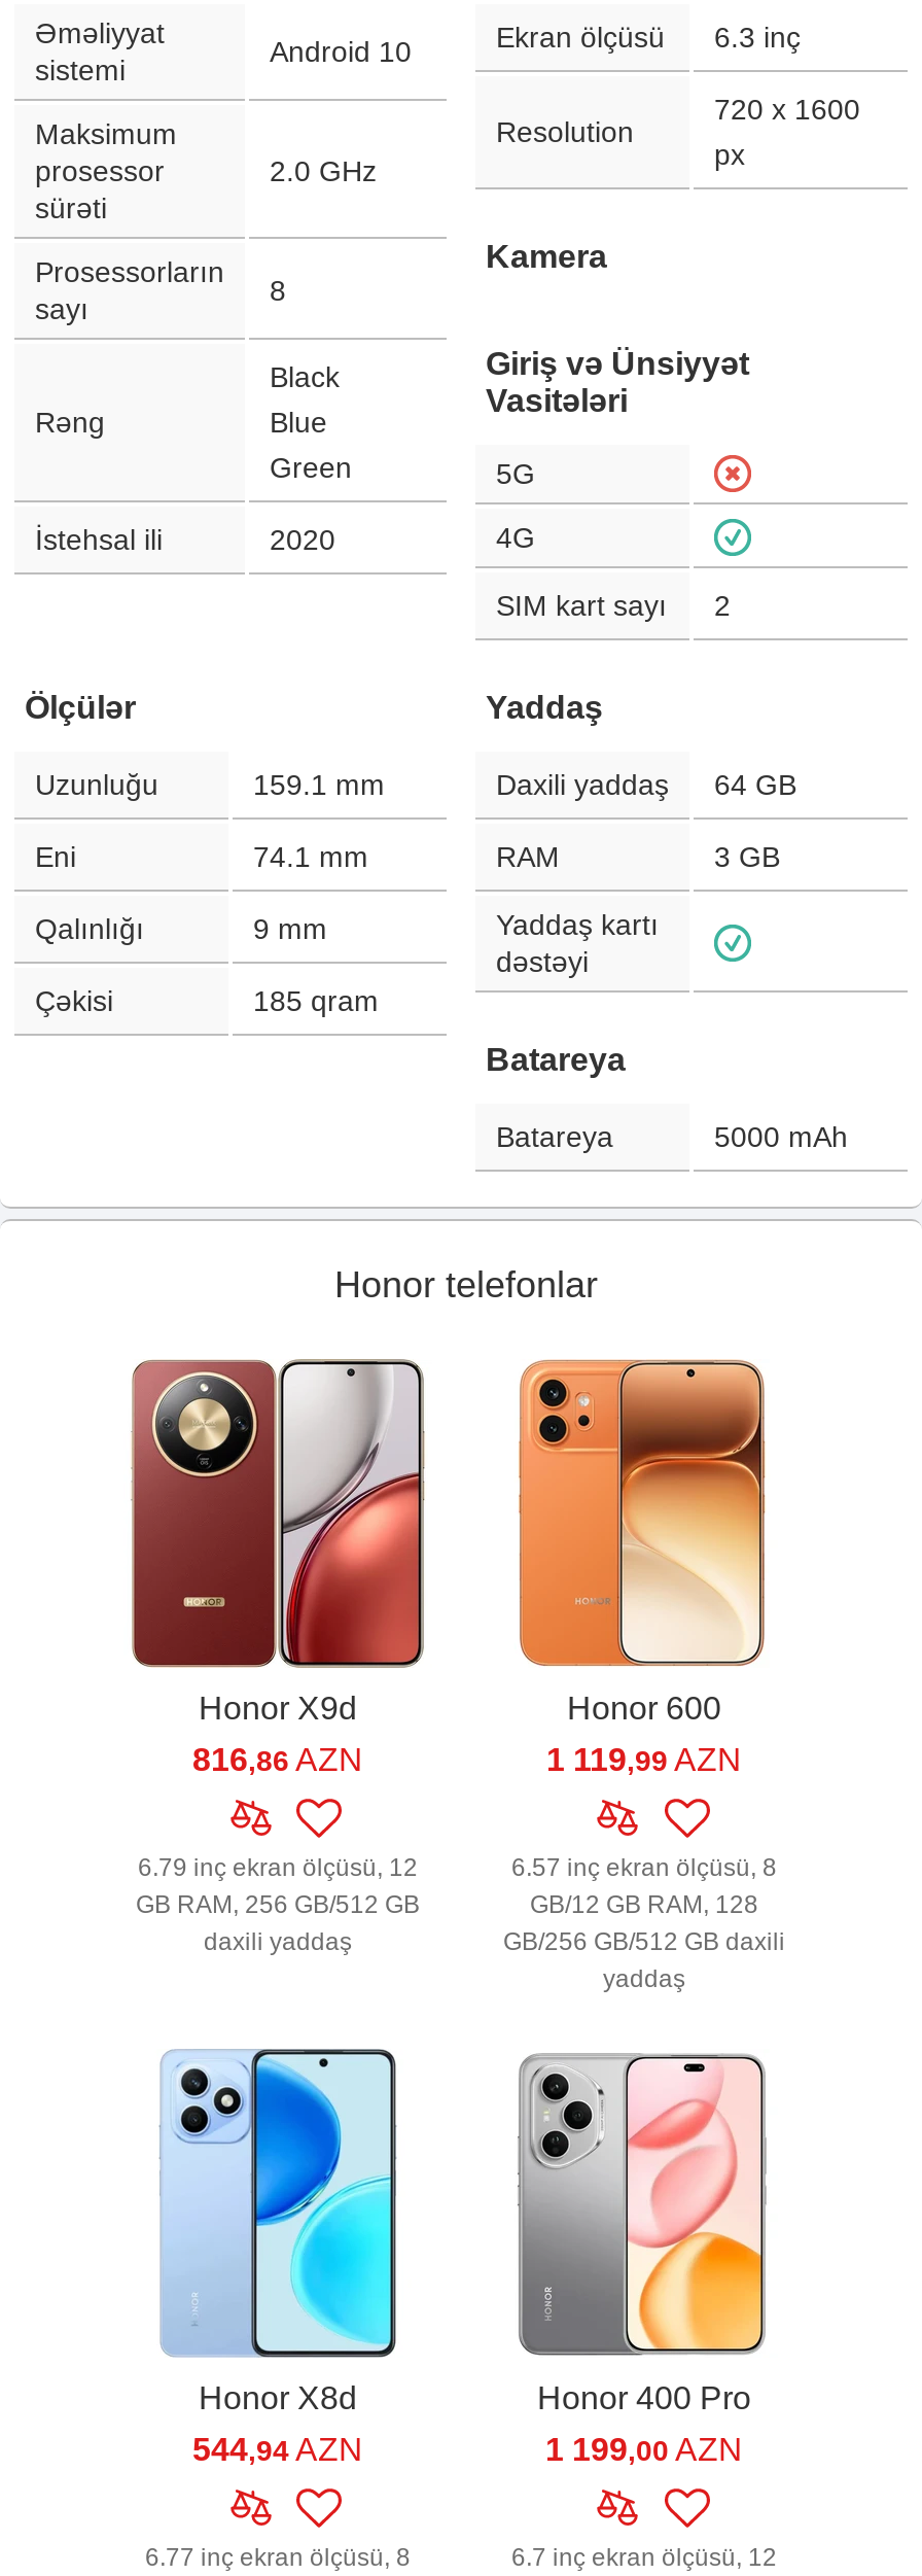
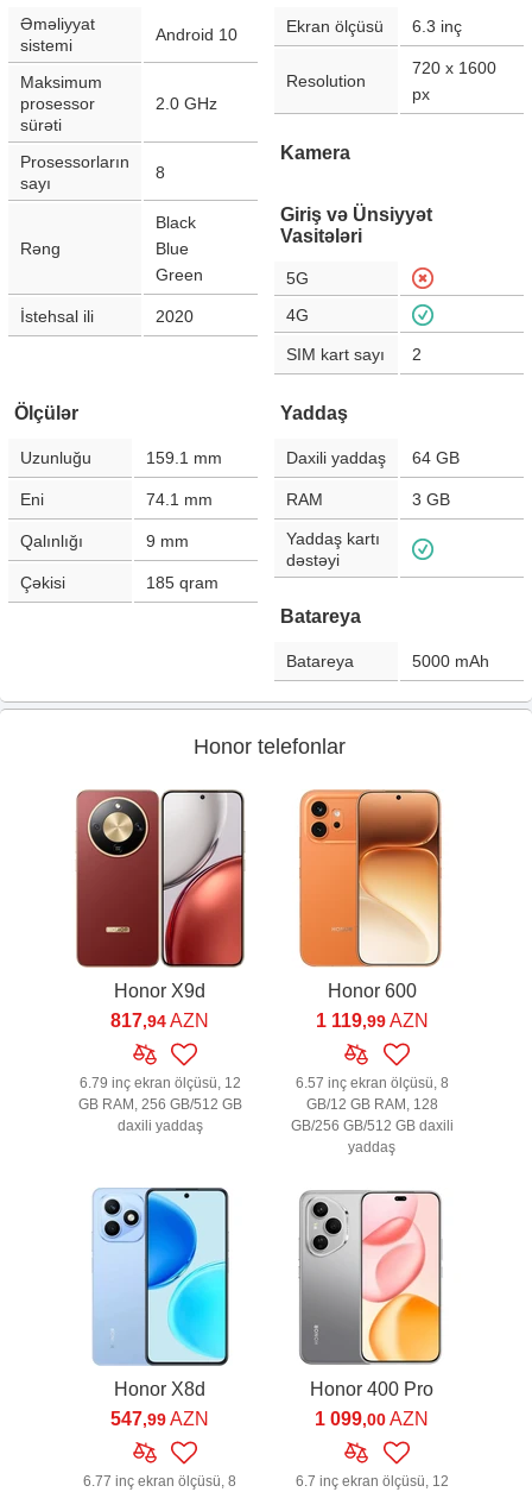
- 816,86 AZN
+ 817,94 AZN

- 544,94 AZN
+ 547,99 AZN

- 1 199,00 AZN
+ 1 099,00 AZN
